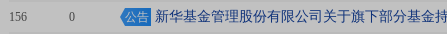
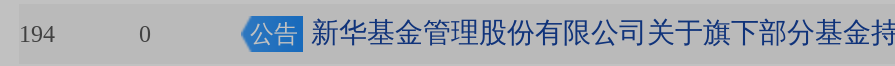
- 156
+ 194
